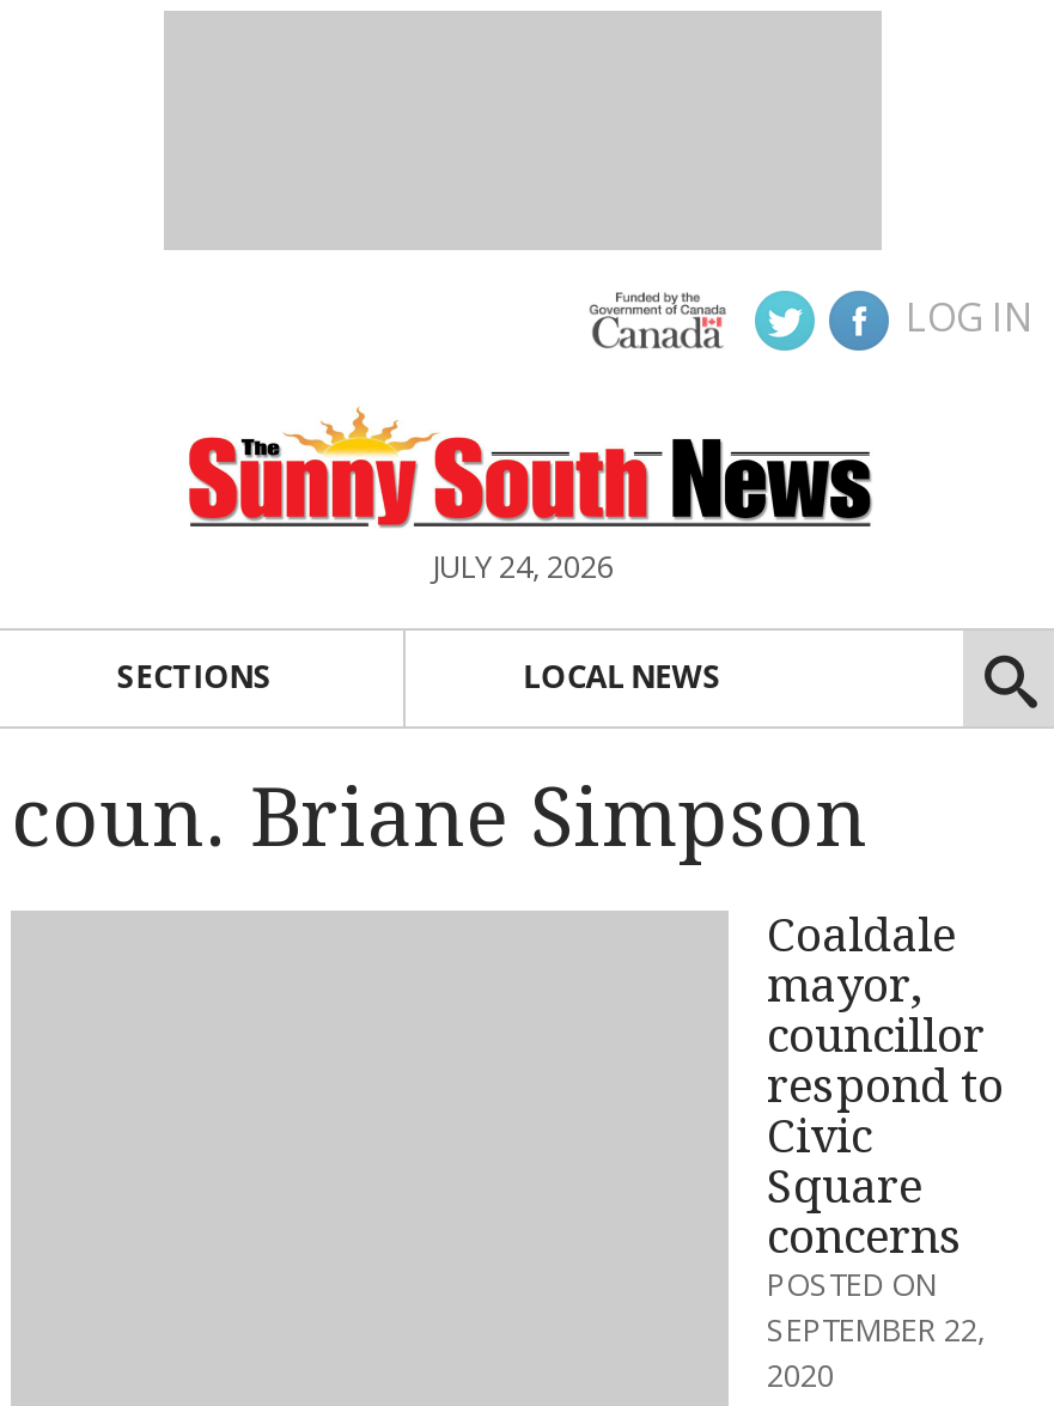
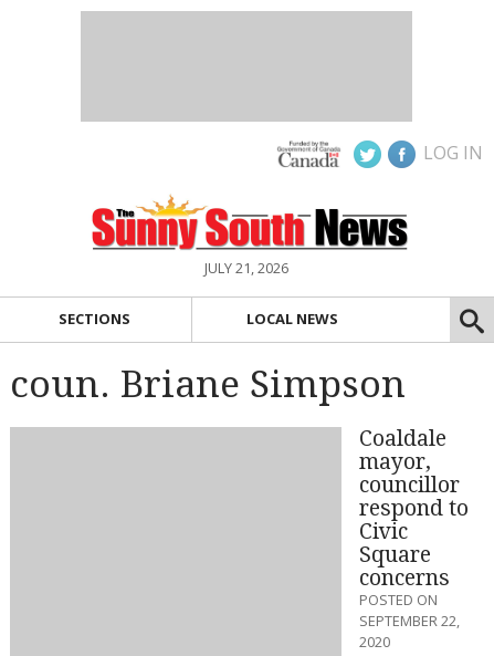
- JULY 24, 2026
+ JULY 21, 2026
